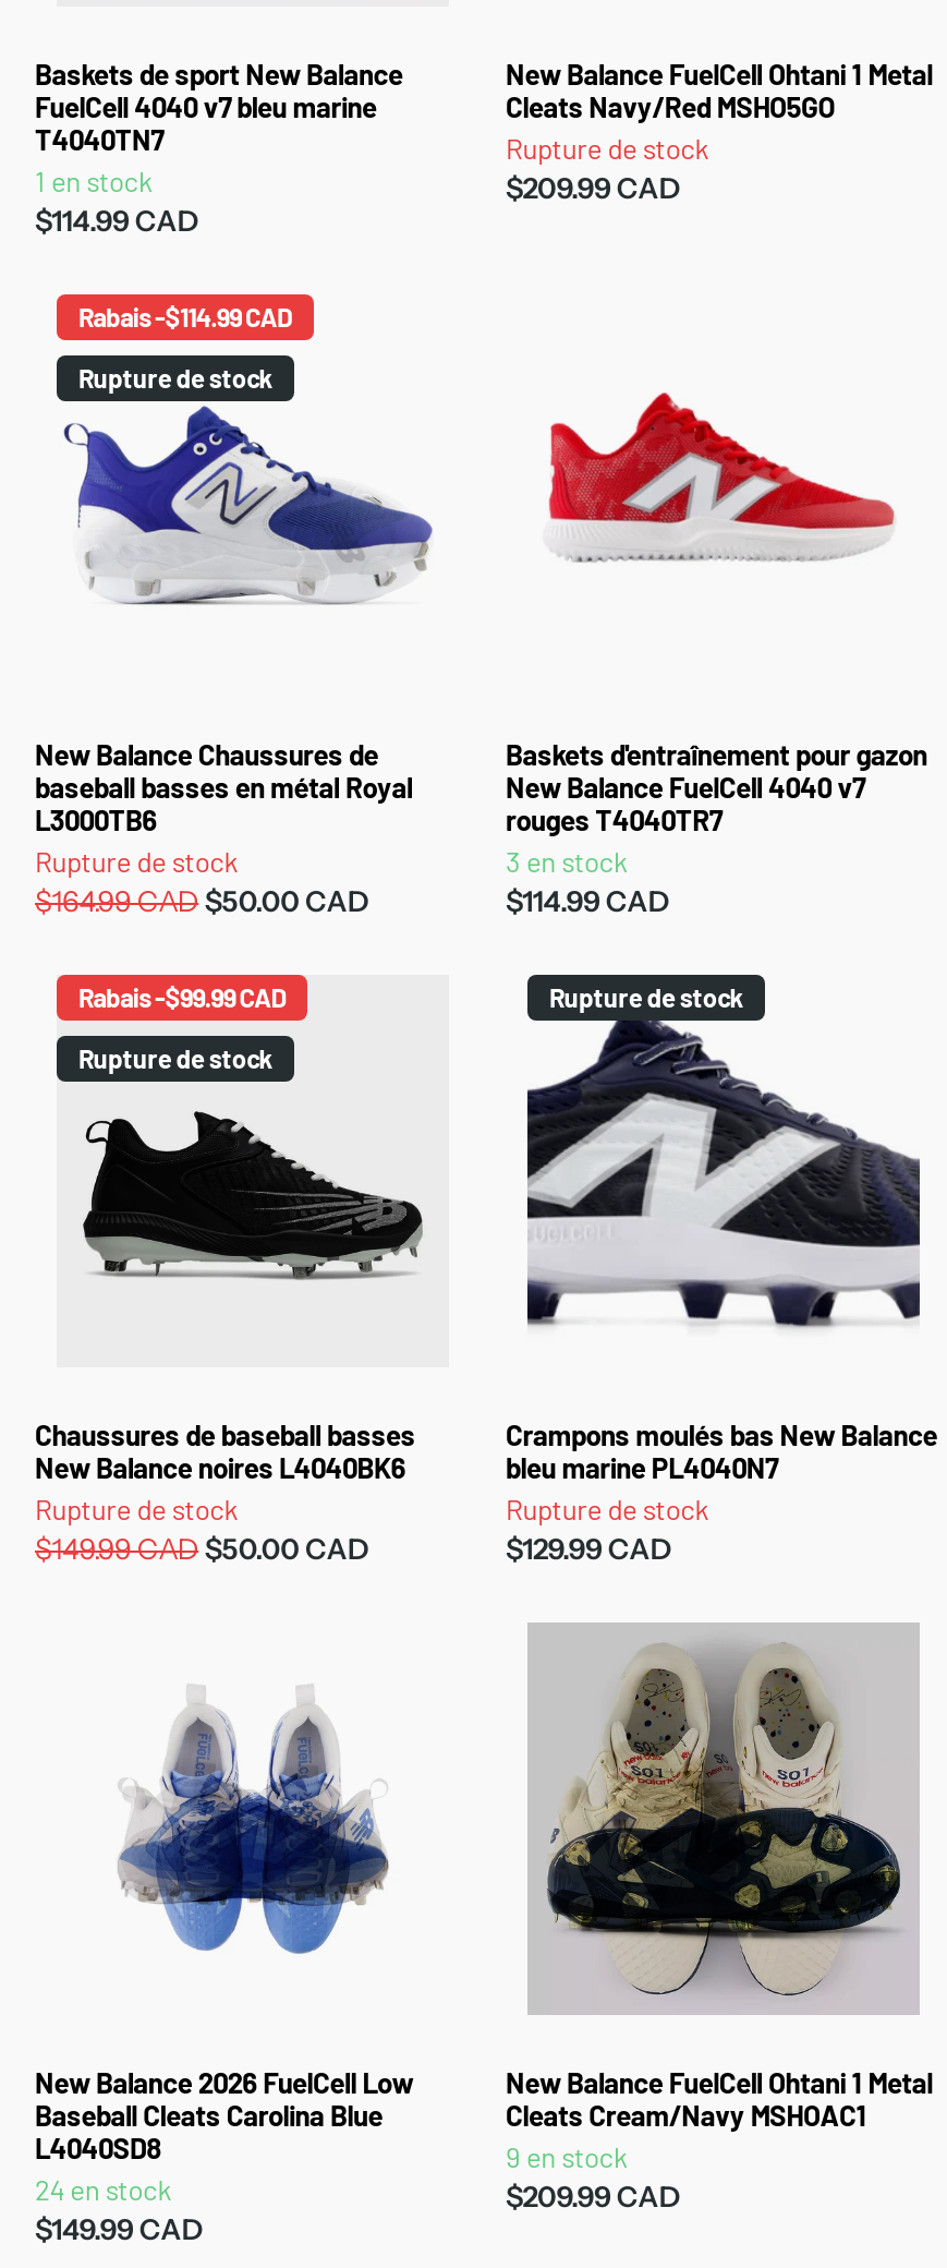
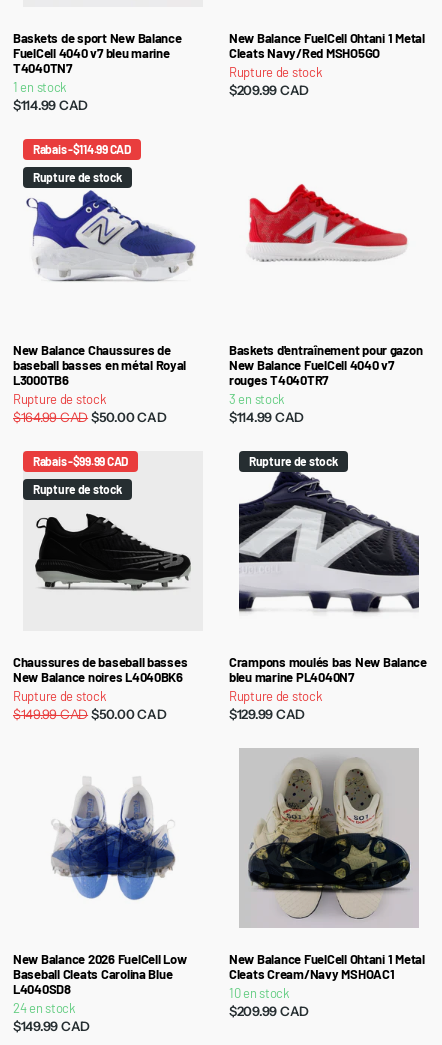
- 9 en stock
+ 10 en stock
